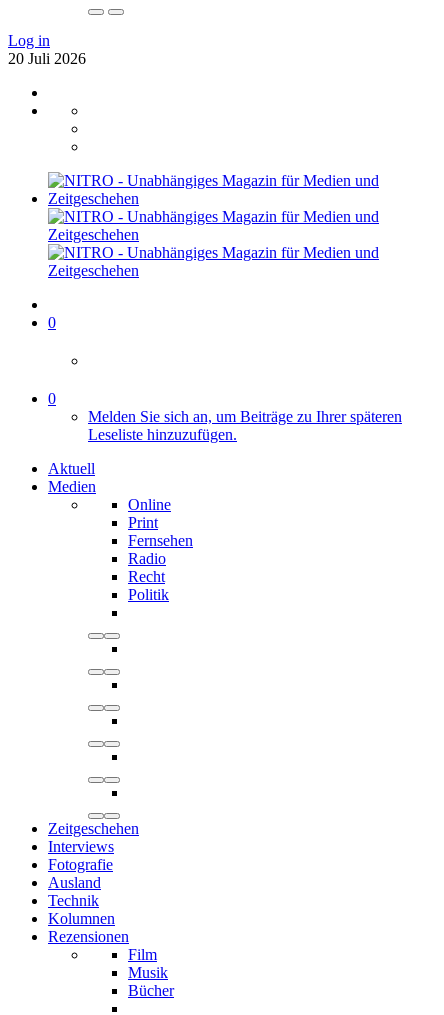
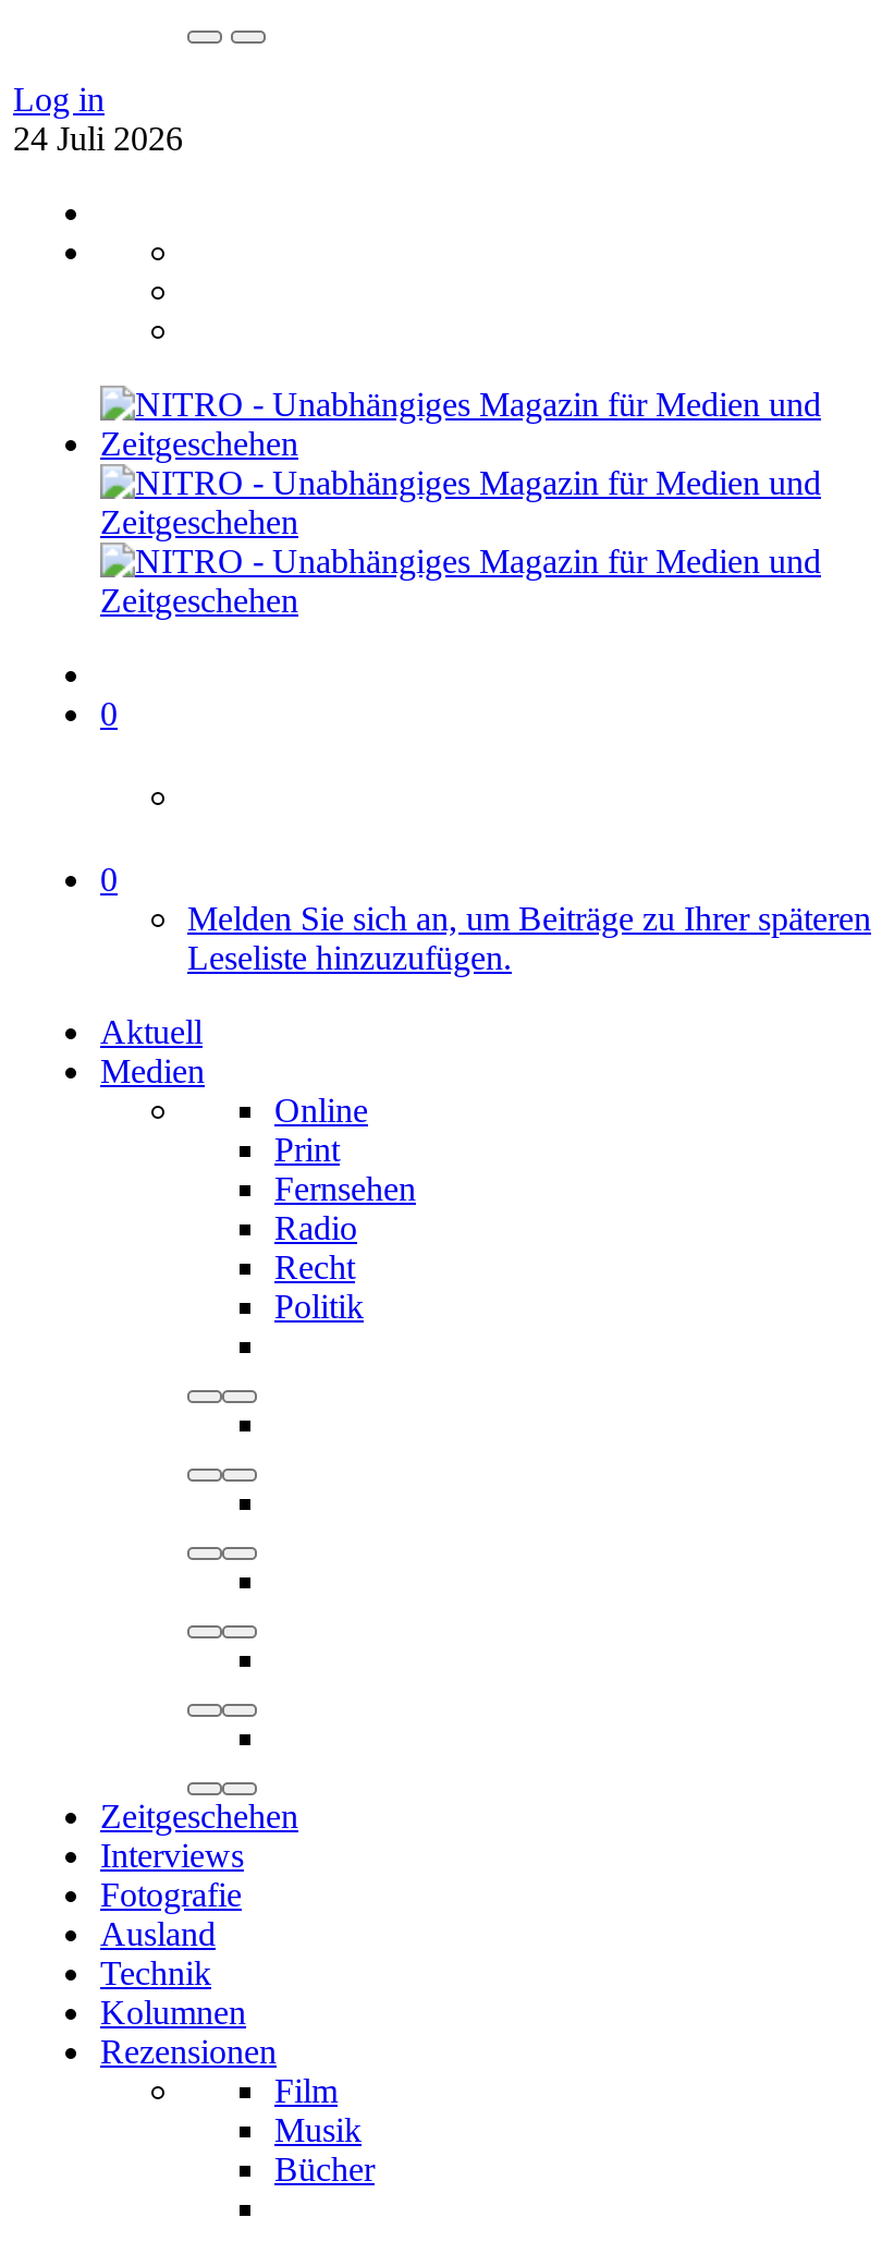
- 20 Juli 2026
+ 24 Juli 2026
